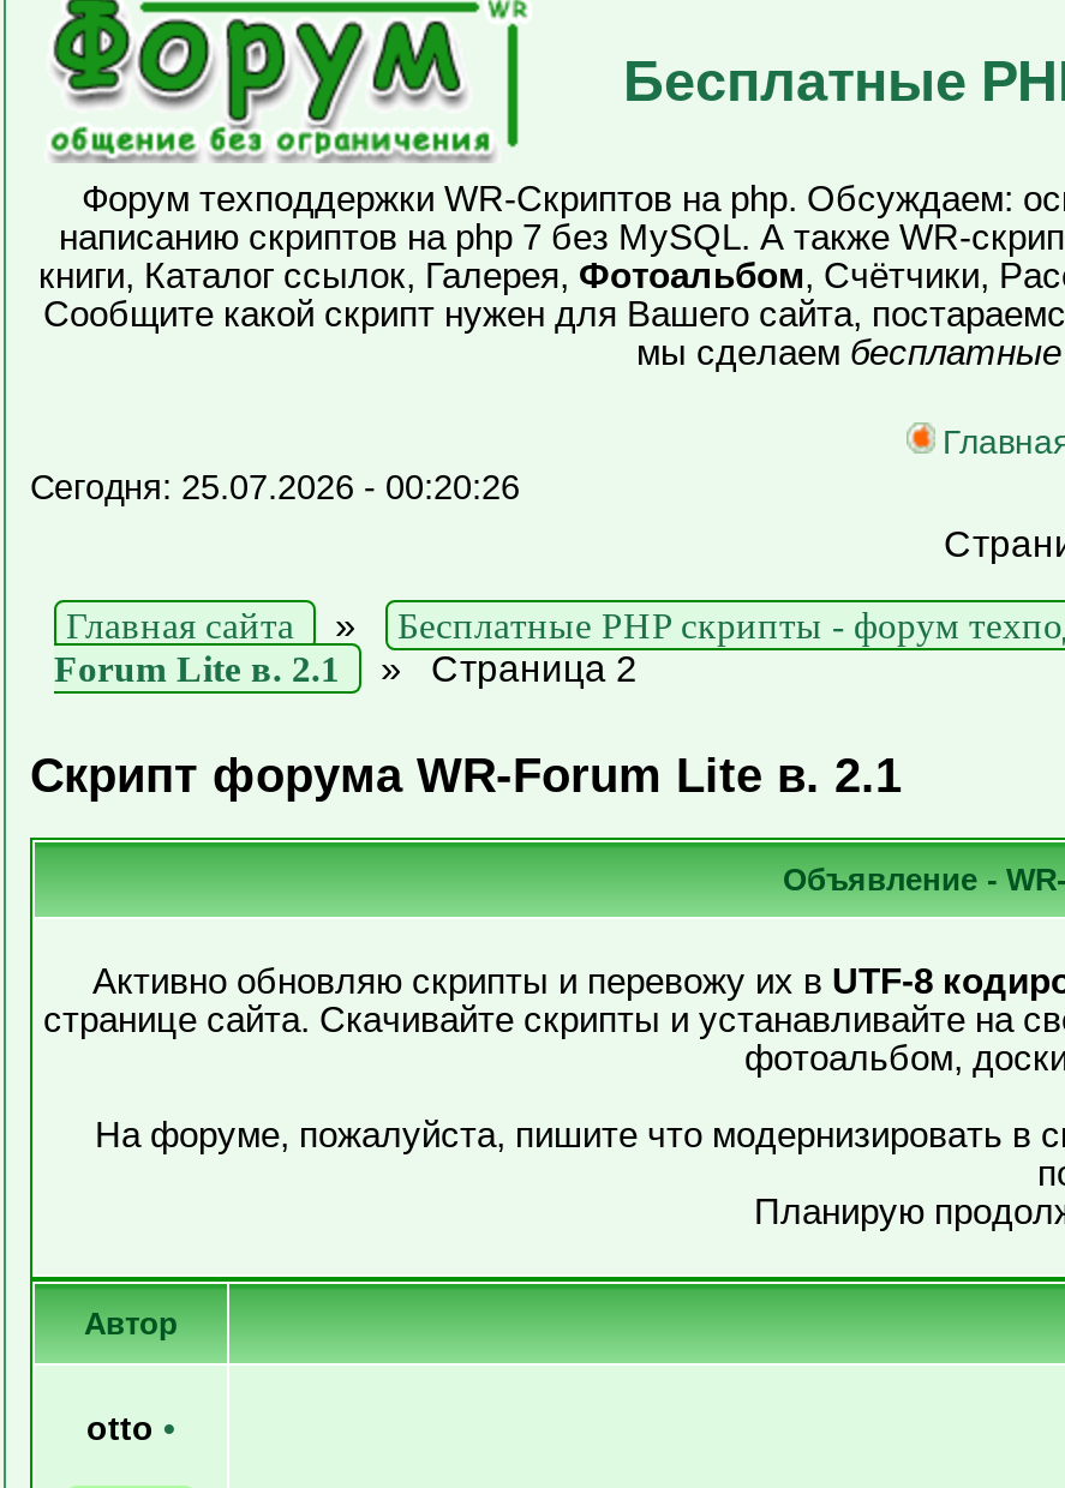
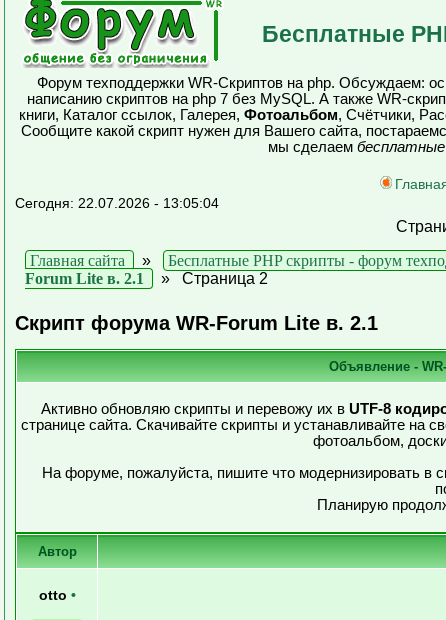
- Сегодня: 25.07.2026 - 00:20:26
+ Сегодня: 22.07.2026 - 13:05:04
